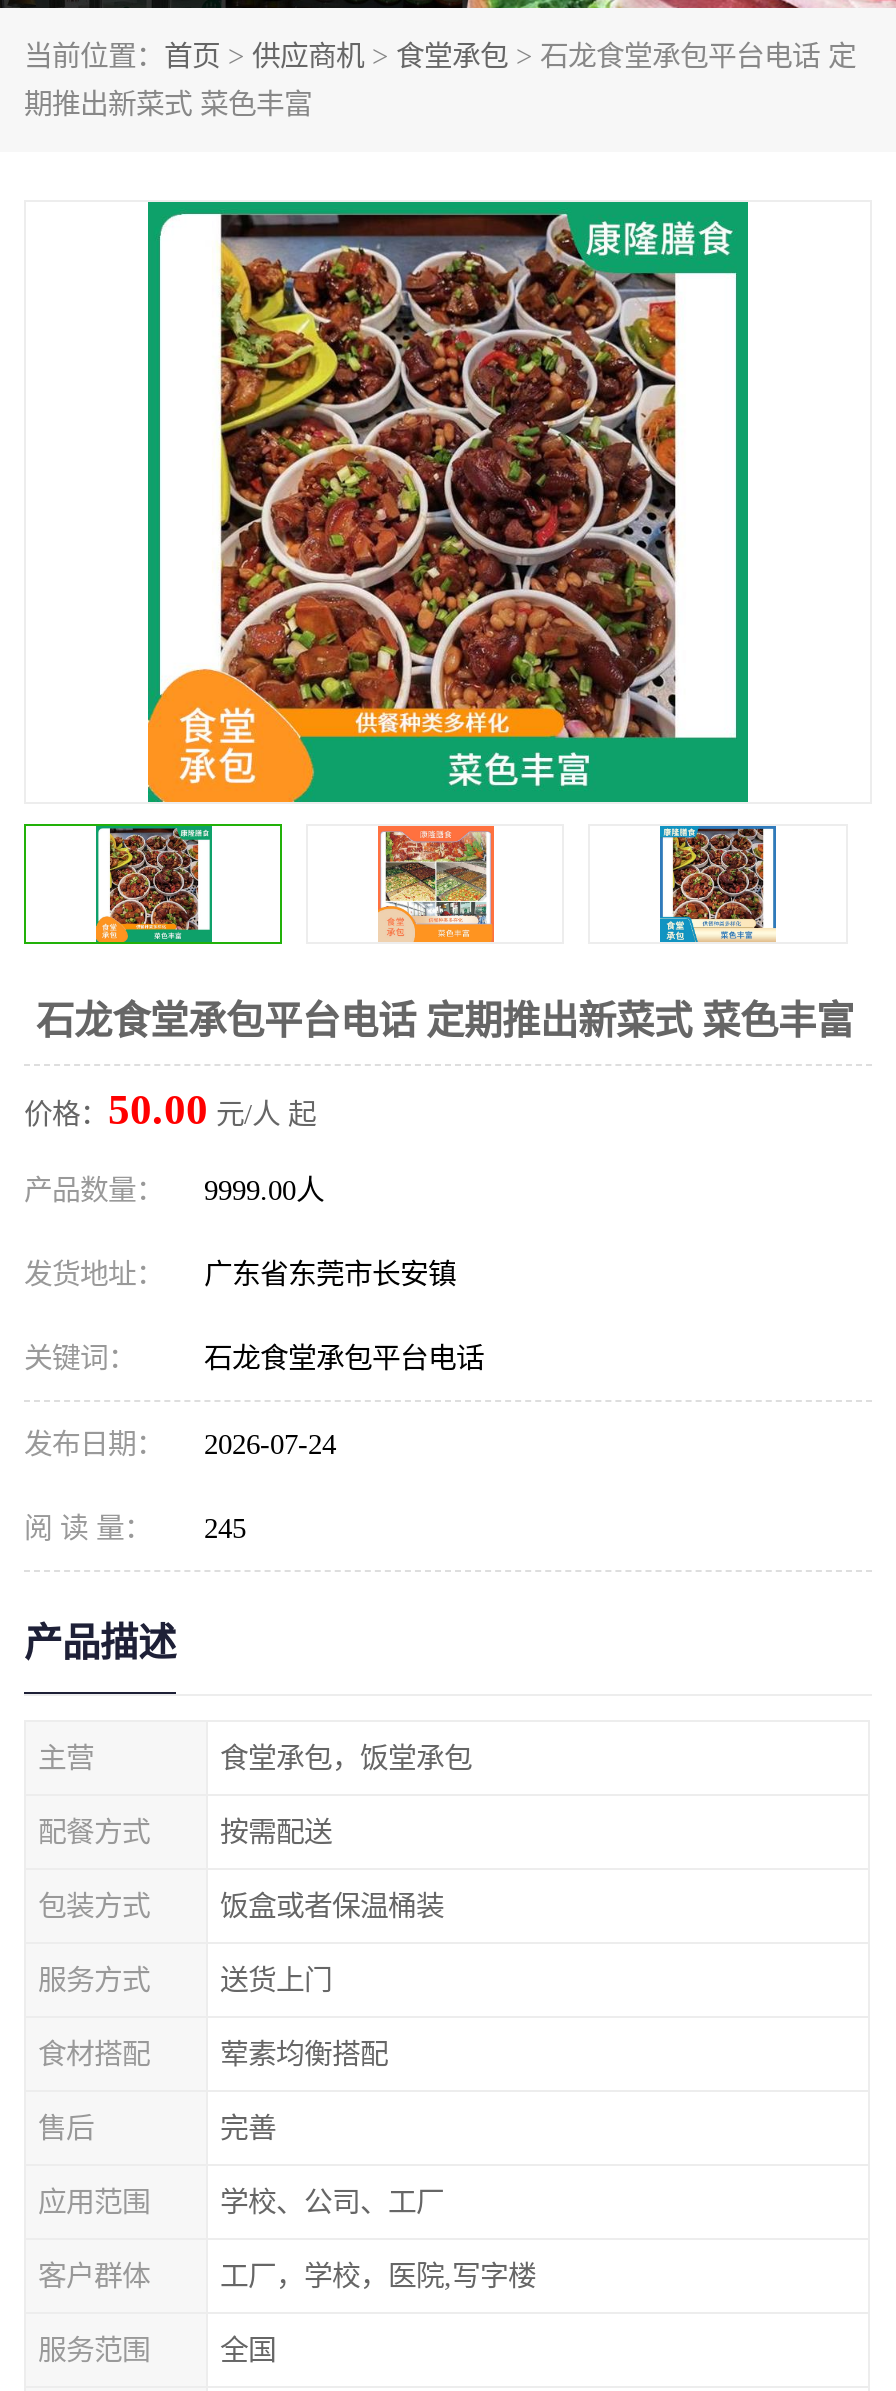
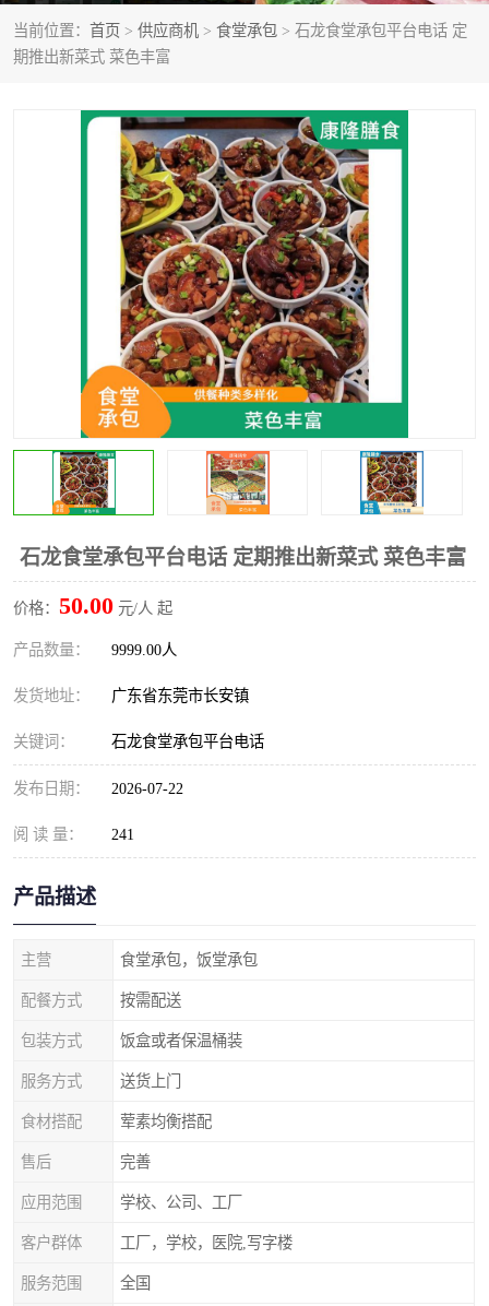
- 发布日期： 2026-07-24
+ 发布日期： 2026-07-22

- 阅 读 量： 245
+ 阅 读 量： 241
